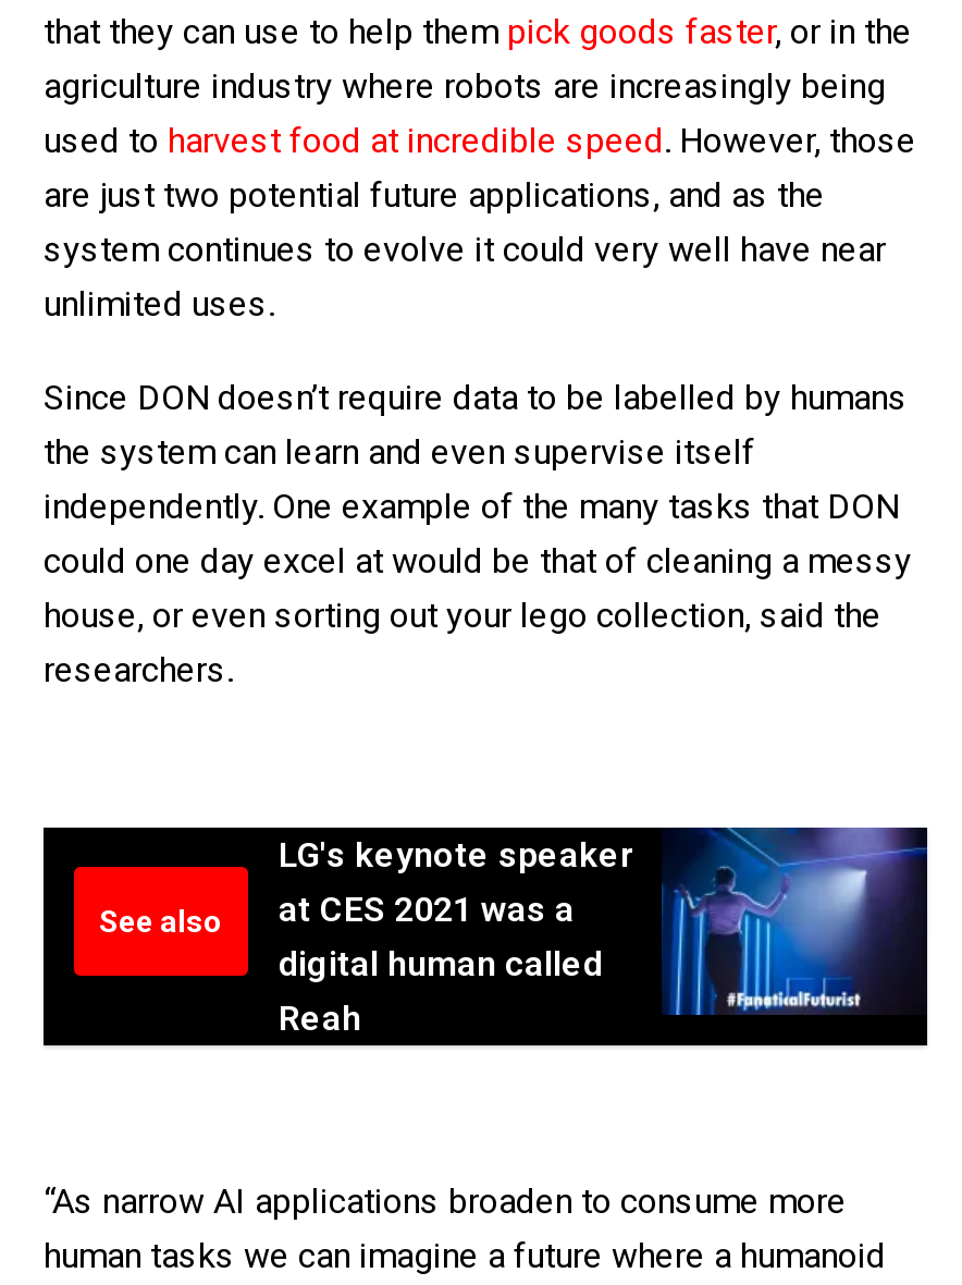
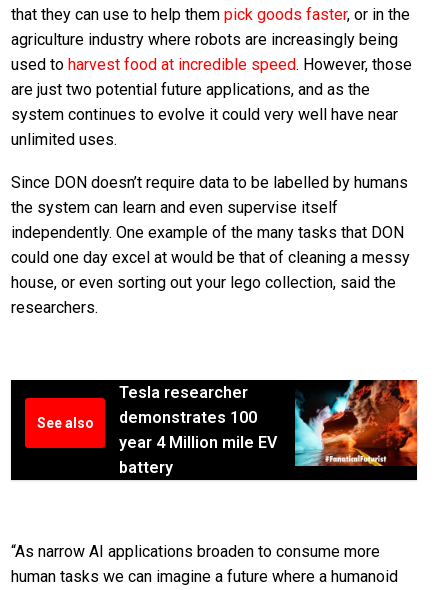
- [image]
- LG's keynote speaker
- at CES 2021 was a
- digital human called
- Reah
+ [image]
+ Tesla researcher
+ demonstrates 100
+ year 4 Million mile EV
+ battery
